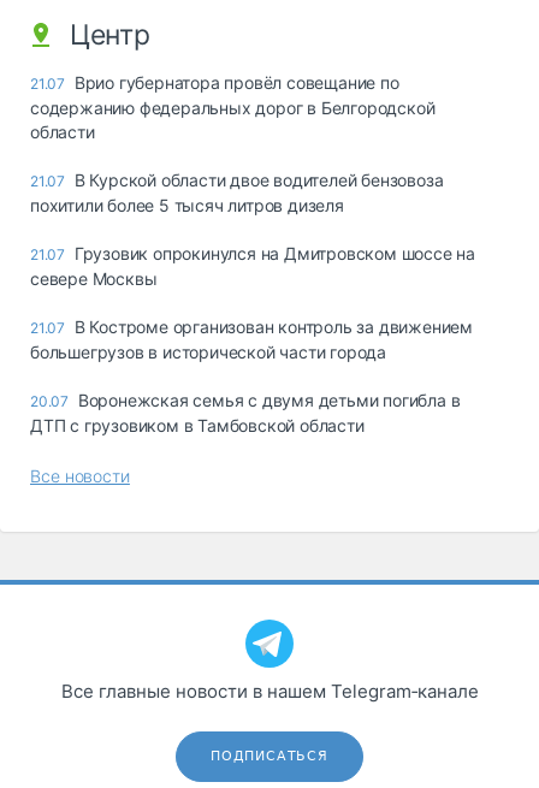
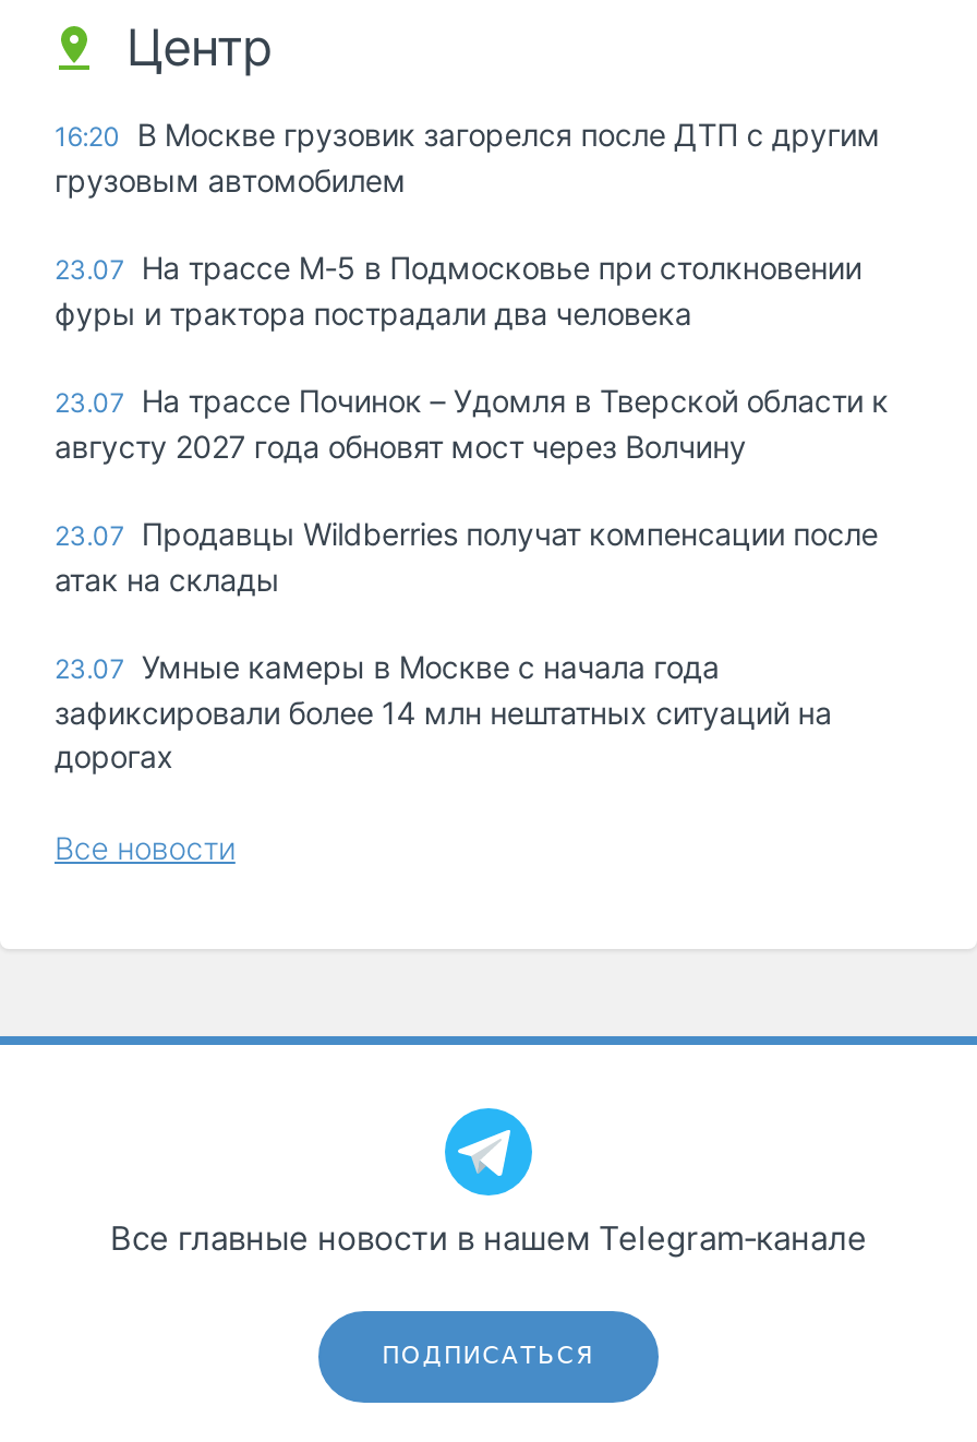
- 21.07 Врио губернатора провёл совещание по
- содержанию федеральных дорог в Белгородской
- области
+ 16:20 В Москве грузовик загорелся после ДТП с другим
+ грузовым автомобилем

- 21.07 В Курской области двое водителей бензовоза
- похитили более 5 тысяч литров дизеля
+ 23.07 На трассе М-5 в Подмосковье при столкновении
+ фуры и трактора пострадали два человека

- 21.07 Грузовик опрокинулся на Дмитровском шоссе на
- севере Москвы
+ 23.07 На трассе Починок – Удомля в Тверской области к
+ августу 2027 года обновят мост через Волчину

- 21.07 В Костроме организован контроль за движением
- большегрузов в исторической части города
+ 23.07 Продавцы Wildberries получат компенсации после
+ атак на склады

- 20.07 Воронежская семья с двумя детьми погибла в
- ДТП с грузовиком в Тамбовской области
+ 23.07 Умные камеры в Москве с начала года
+ зафиксировали более 14 млн нештатных ситуаций на
+ дорогах
